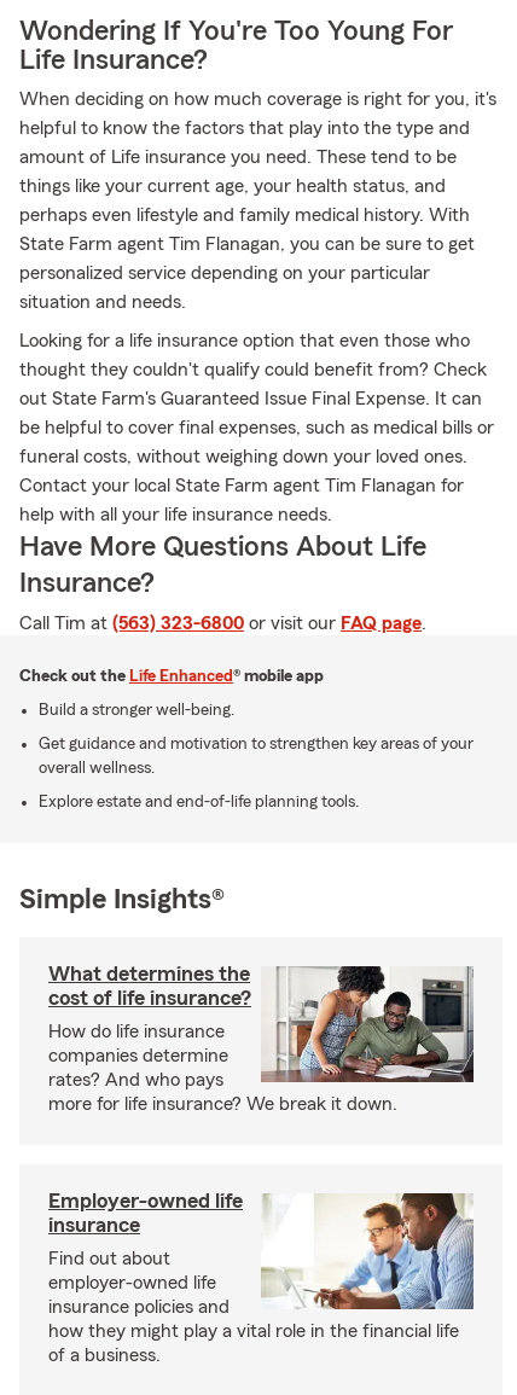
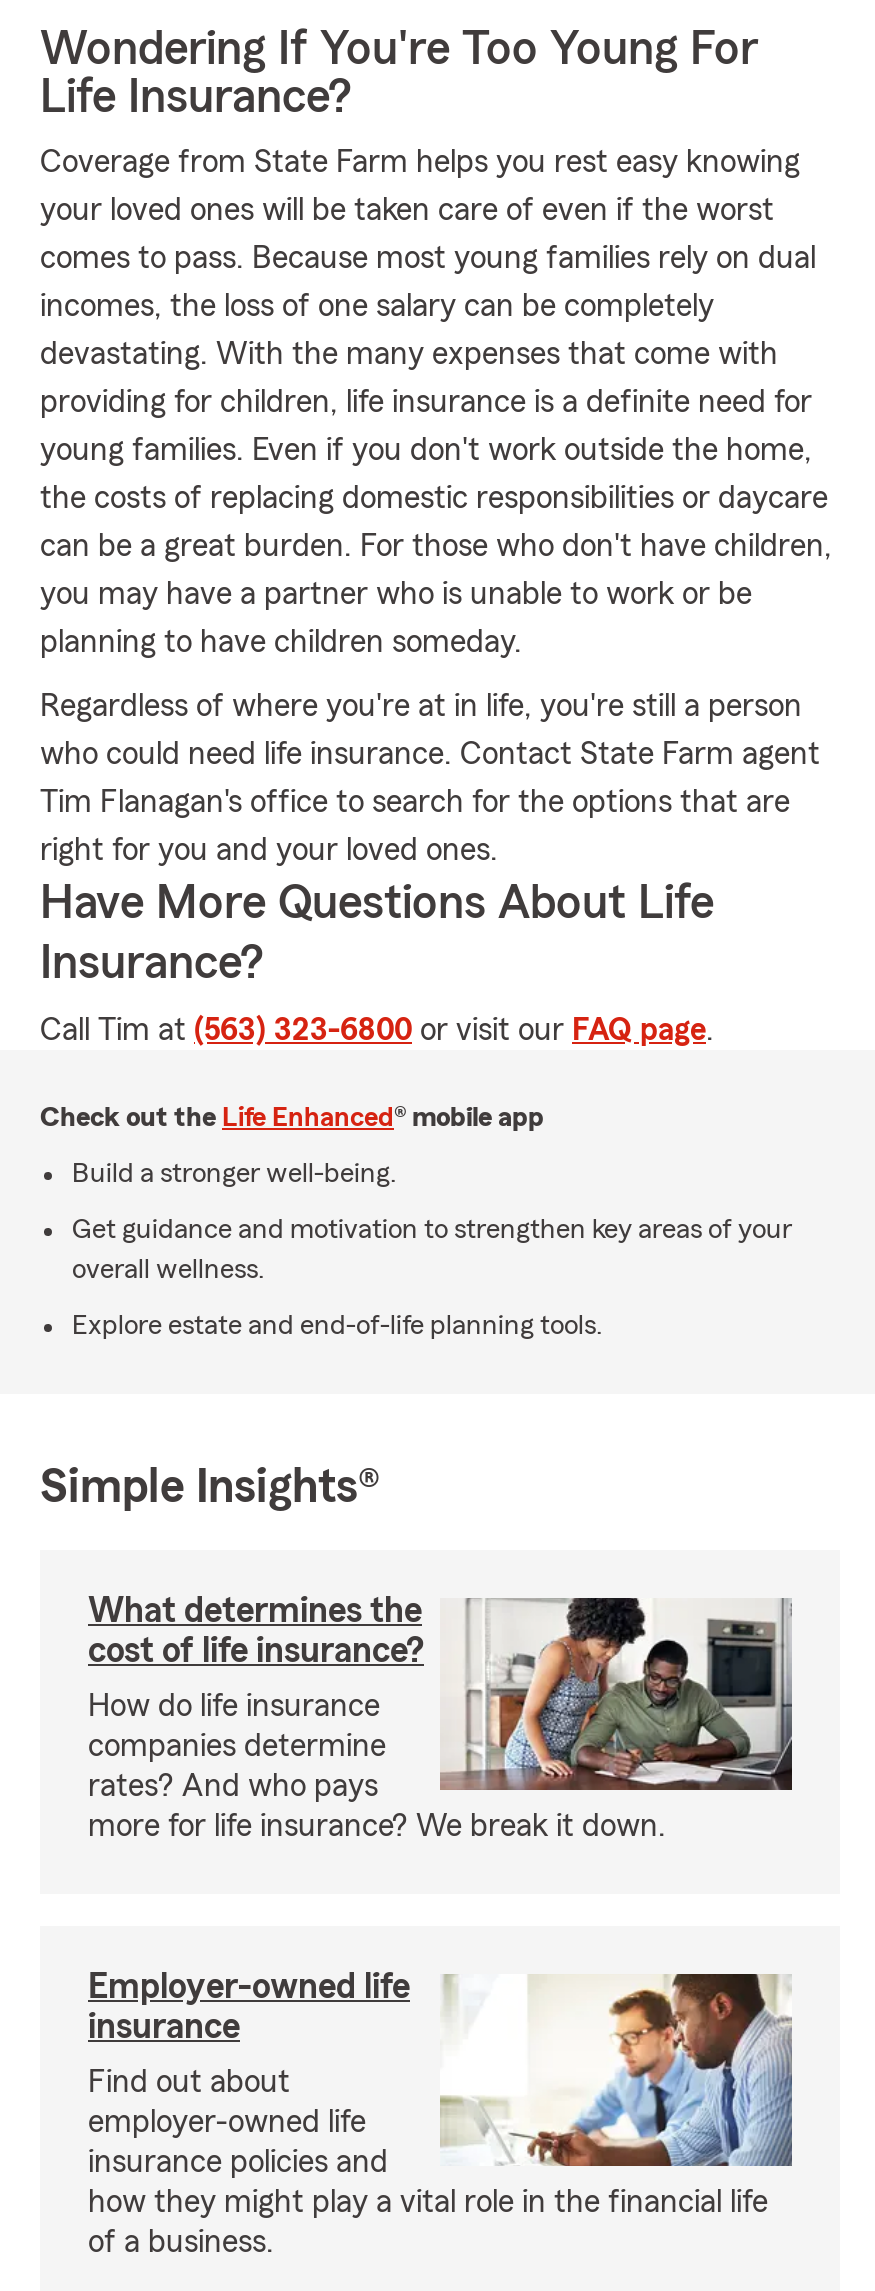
- When deciding on how much coverage is right for you, it's
+ Coverage from State Farm helps you rest easy knowing

- helpful to know the factors that play into the type and
+ your loved ones will be taken care of even if the worst

- amount of Life insurance you need. These tend to be
+ comes to pass. Because most young families rely on dual

- things like your current age, your health status, and
+ incomes, the loss of one salary can be completely

- perhaps even lifestyle and family medical history. With
+ devastating. With the many expenses that come with

- State Farm agent Tim Flanagan, you can be sure to get
+ providing for children, life insurance is a definite need for

- personalized service depending on your particular
+ young families. Even if you don't work outside the home,

- situation and needs.
+ the costs of replacing domestic responsibilities or daycare

- Looking for a life insurance option that even those who
+ can be a great burden. For those who don't have children,

- thought they couldn't qualify could benefit from? Check
+ you may have a partner who is unable to work or be

- out State Farm's Guaranteed Issue Final Expense. It can
+ planning to have children someday.

- be helpful to cover final expenses, such as medical bills or
+ Regardless of where you're at in life, you're still a person

- funeral costs, without weighing down your loved ones.
+ who could need life insurance. Contact State Farm agent

- Contact your local State Farm agent Tim Flanagan for
+ Tim Flanagan's office to search for the options that are

- help with all your life insurance needs.
+ right for you and your loved ones.
